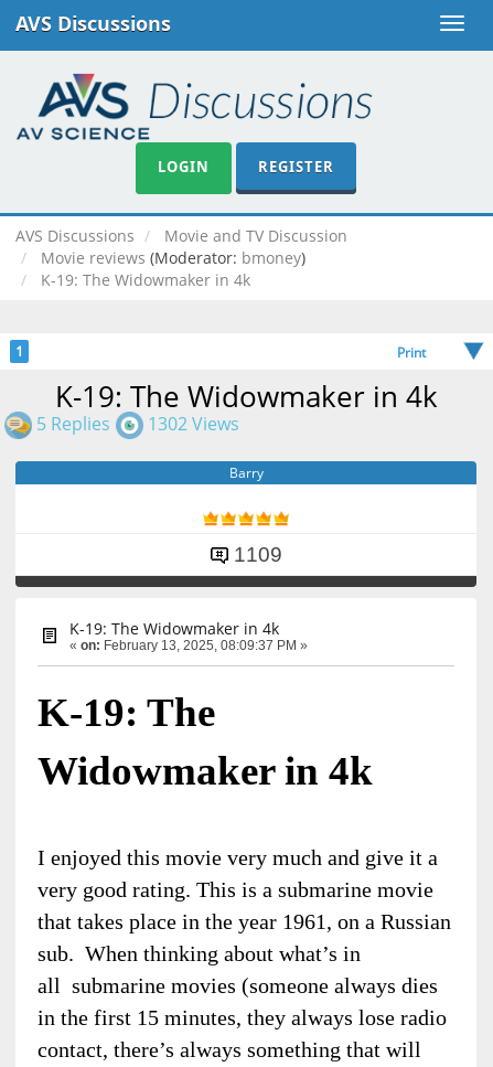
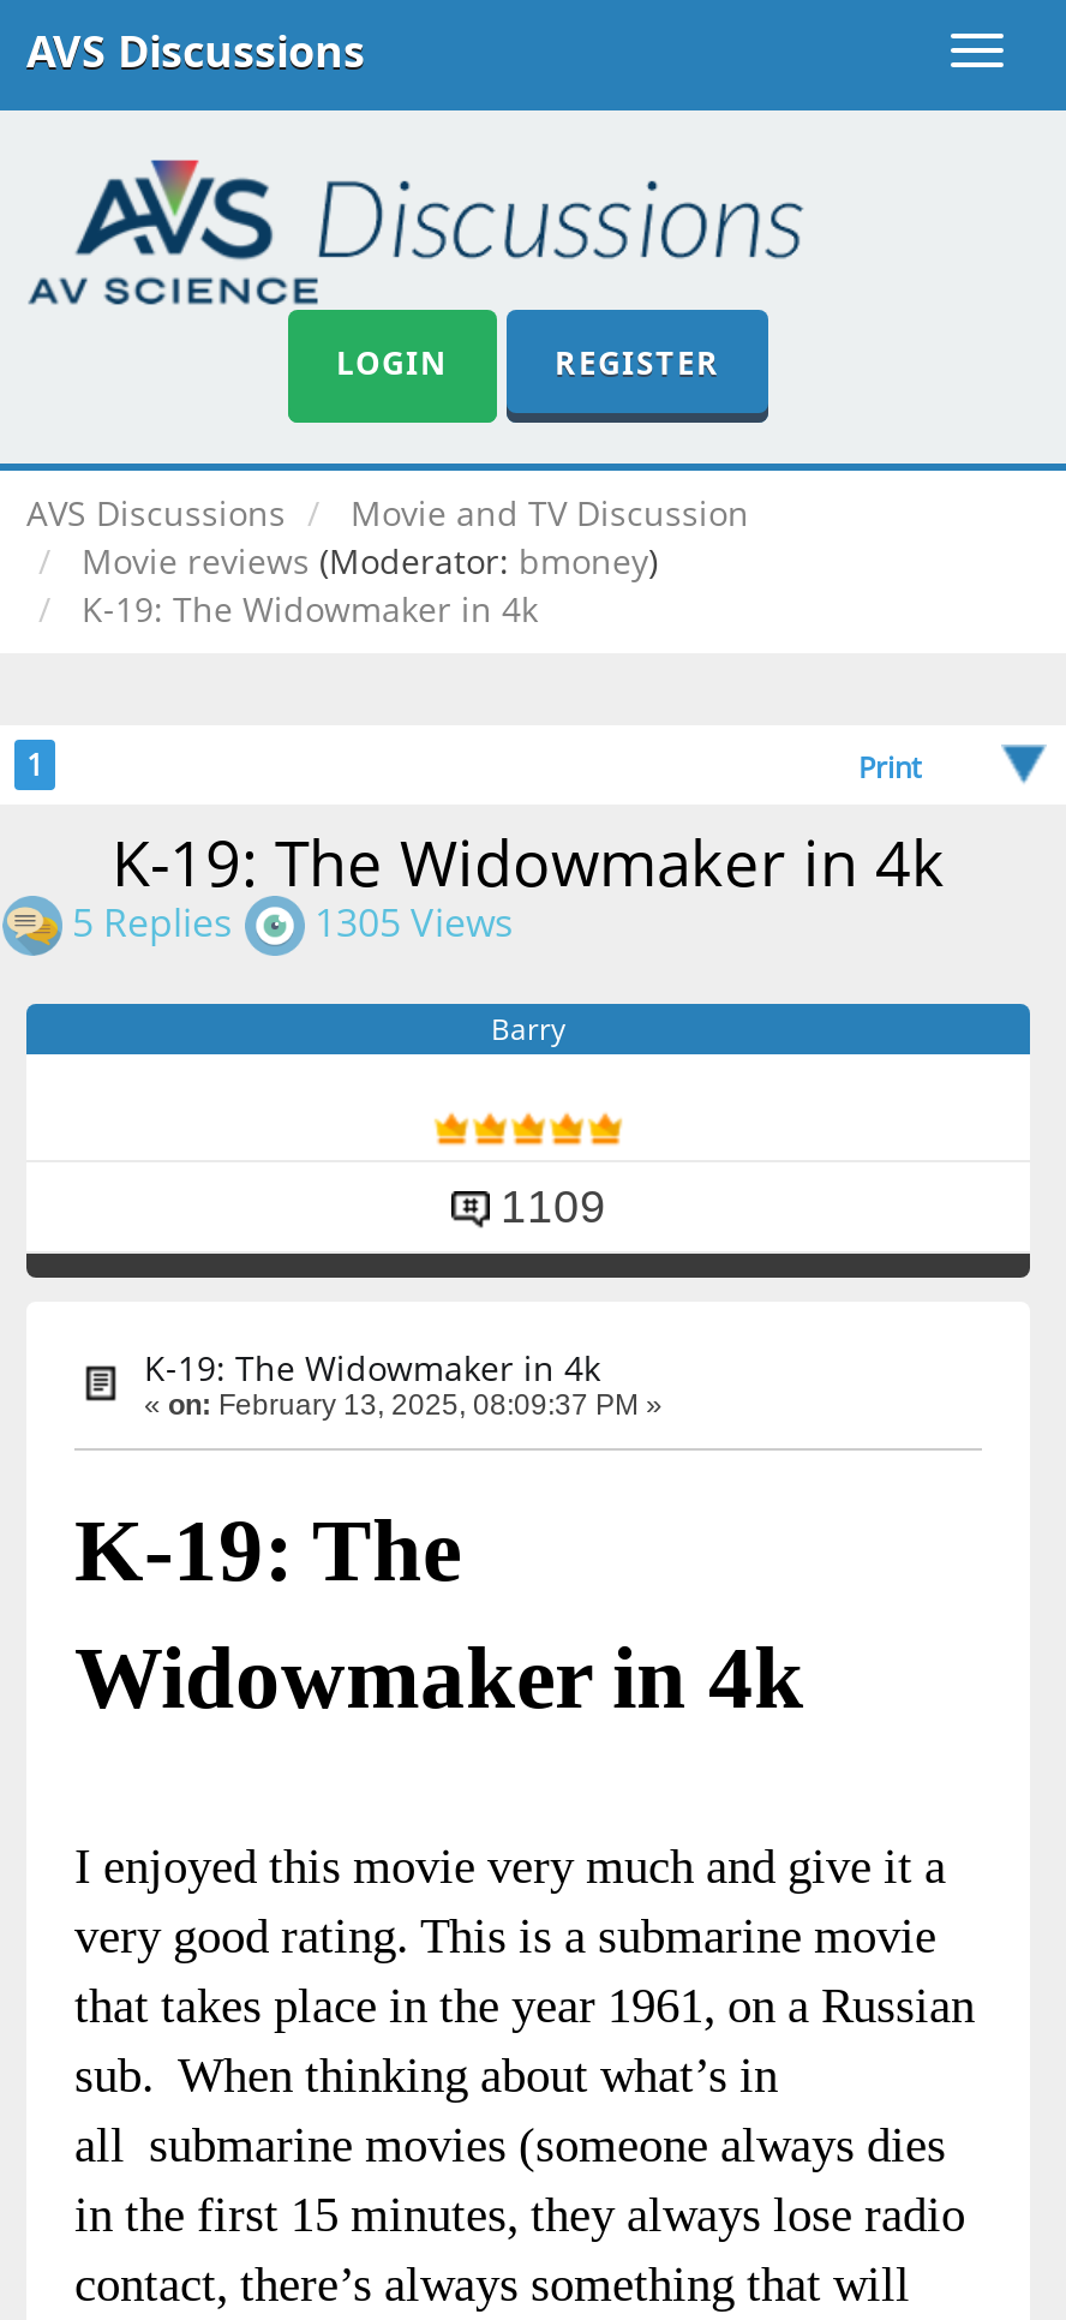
- 5 Replies 1302 Views
+ 5 Replies 1305 Views
